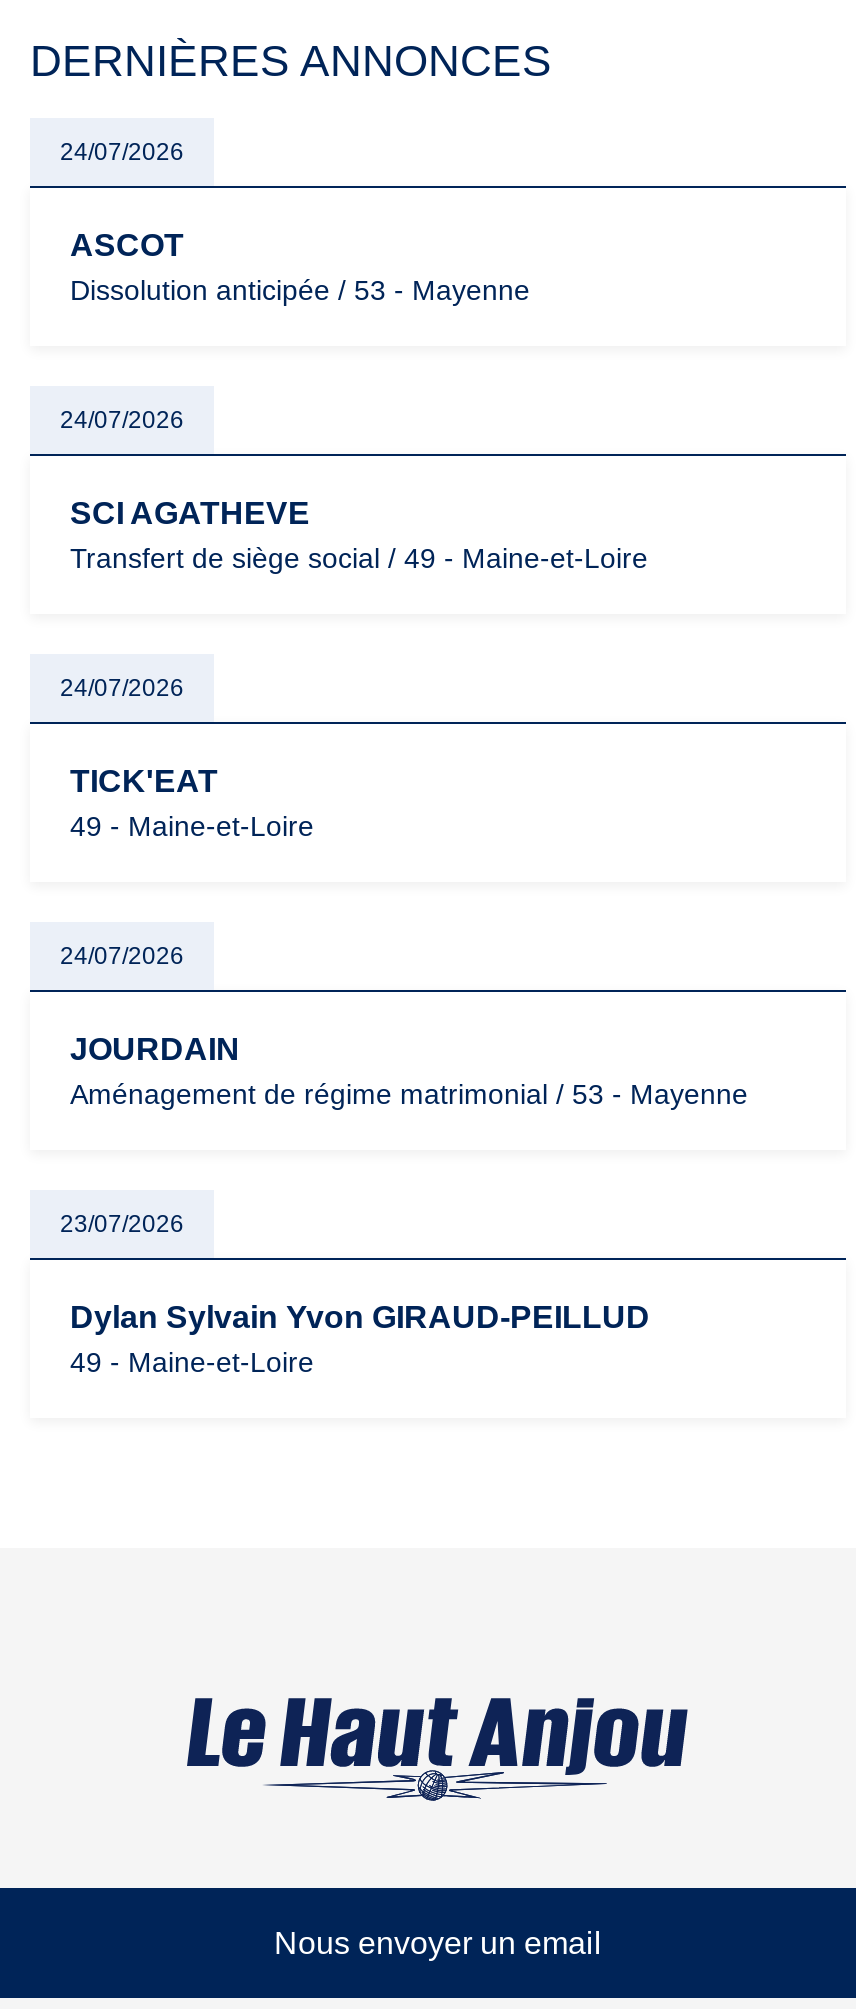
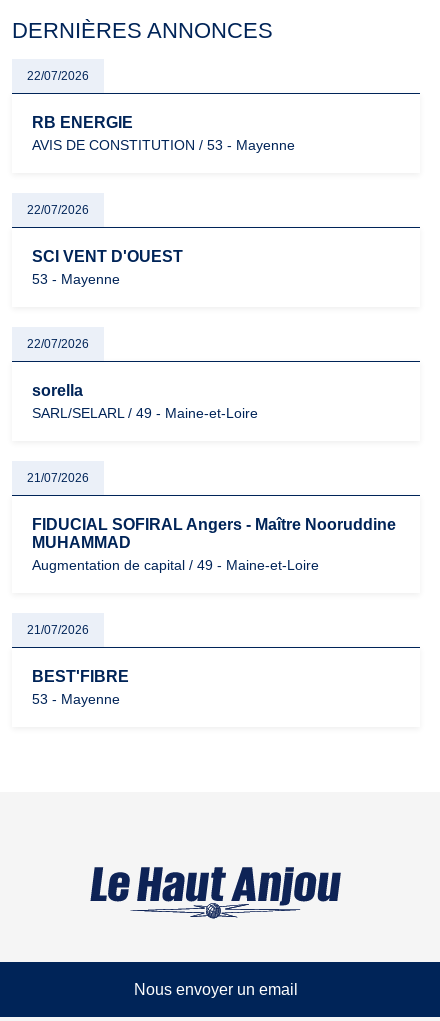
- 24/07/2026
+ 22/07/2026

- ASCOT
- Dissolution anticipée / 53 - Mayenne
+ RB ENERGIE
+ AVIS DE CONSTITUTION / 53 - Mayenne

- 24/07/2026
+ 22/07/2026

- SCI AGATHEVE
- Transfert de siège social / 49 - Maine-et-Loire
+ SCI VENT D'OUEST
+ 53 - Mayenne

- 24/07/2026
+ 22/07/2026

- TICK'EAT
- 49 - Maine-et-Loire
+ sorella
+ SARL/SELARL / 49 - Maine-et-Loire

- 24/07/2026
+ 21/07/2026

- JOURDAIN
- Aménagement de régime matrimonial / 53 - Mayenne
+ FIDUCIAL SOFIRAL Angers - Maître Nooruddine
+ MUHAMMAD
+ Augmentation de capital / 49 - Maine-et-Loire

- 23/07/2026
+ 21/07/2026

- Dylan Sylvain Yvon GIRAUD-PEILLUD
- 49 - Maine-et-Loire
+ BEST'FIBRE
+ 53 - Mayenne
